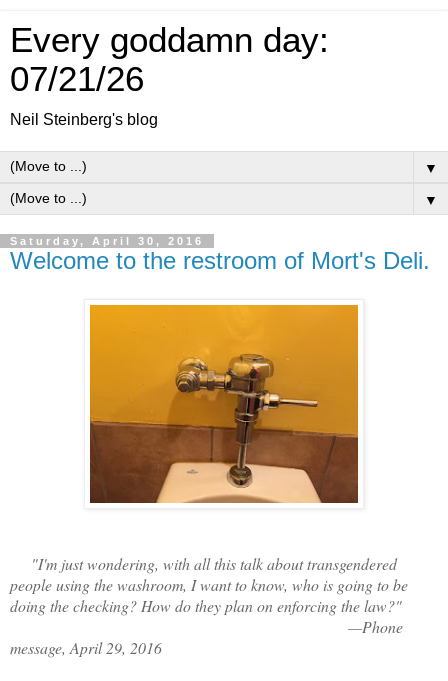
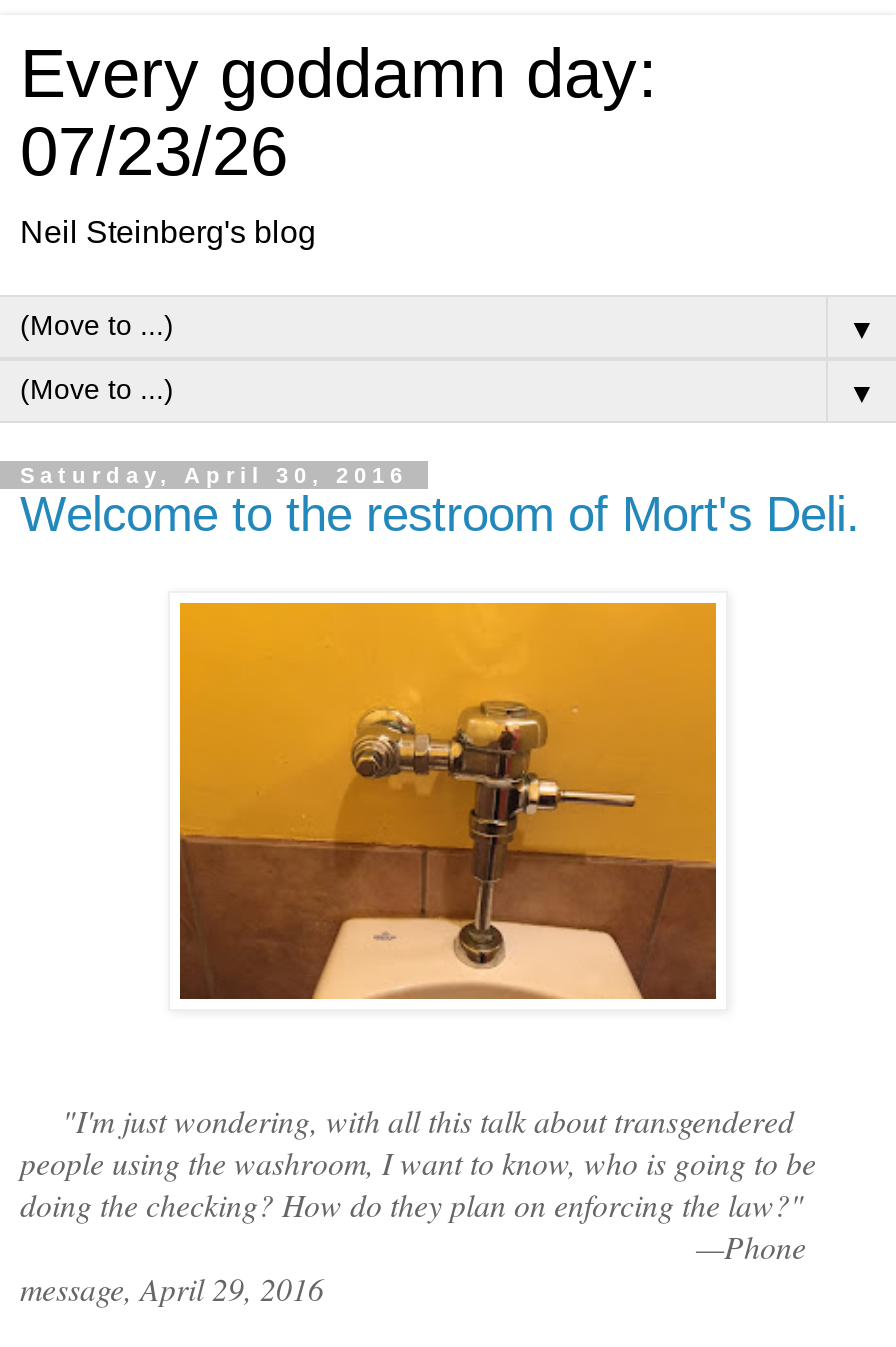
- 07/21/26
+ 07/23/26
